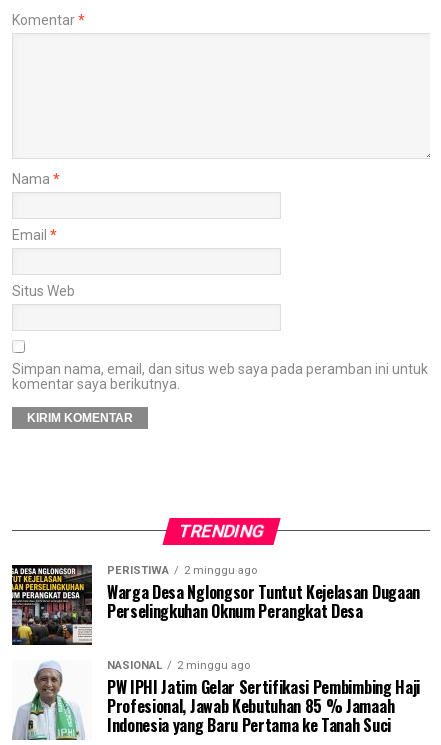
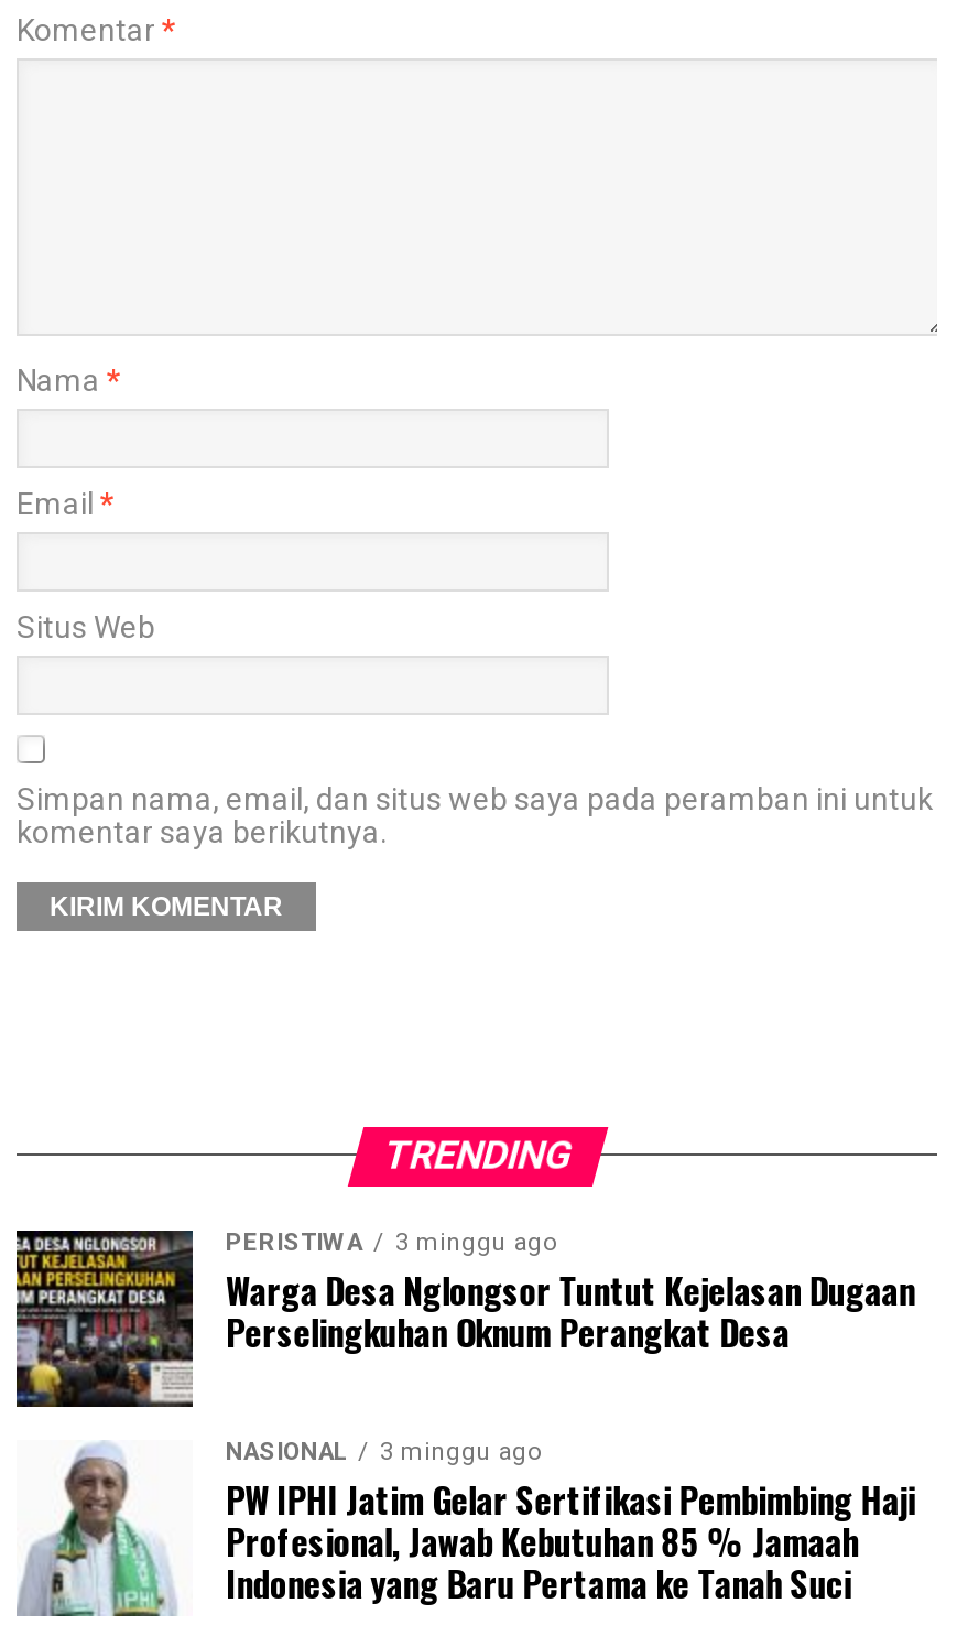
- PERISTIWA 2 minggu ago
+ PERISTIWA 3 minggu ago

- NASIONAL 2 minggu ago
+ NASIONAL 3 minggu ago
